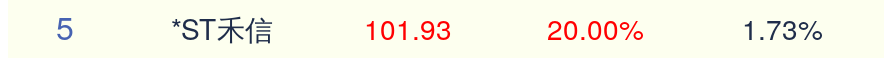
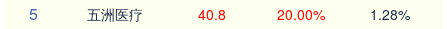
- *ST禾信
- 101.93
+ 五洲医疗
+ 40.8

- 1.73%
+ 1.28%
